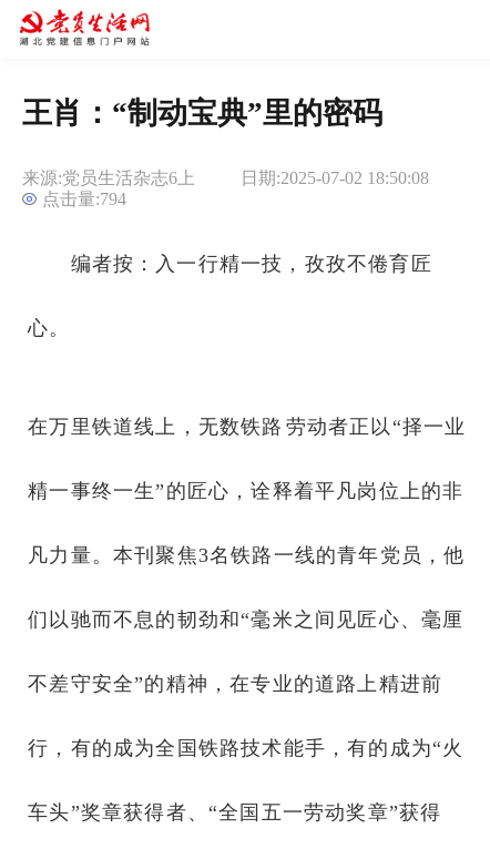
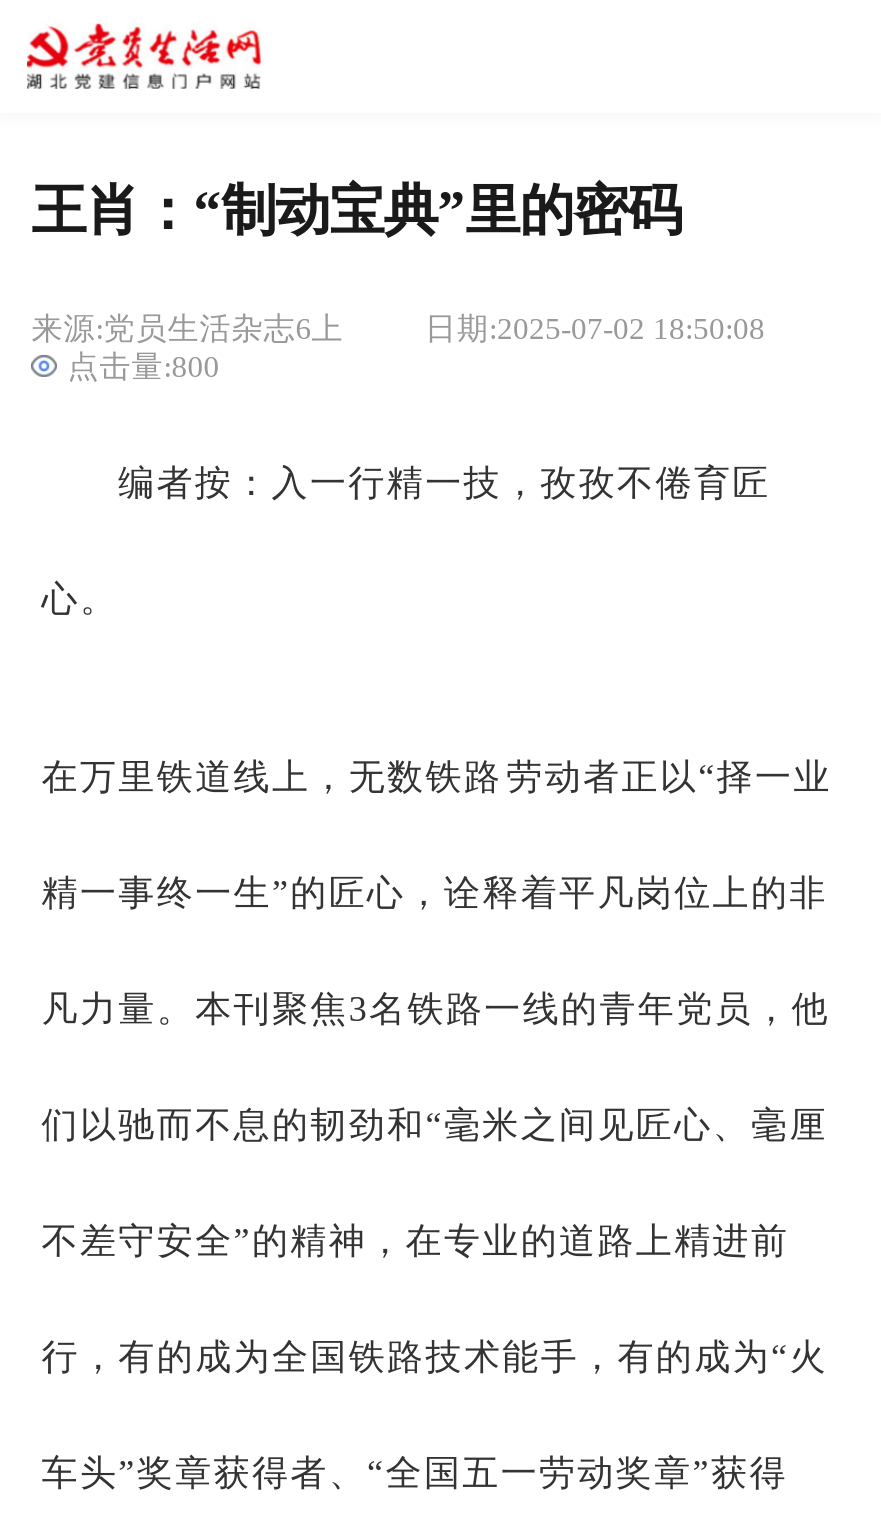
- 点击量:794
+ 点击量:800
